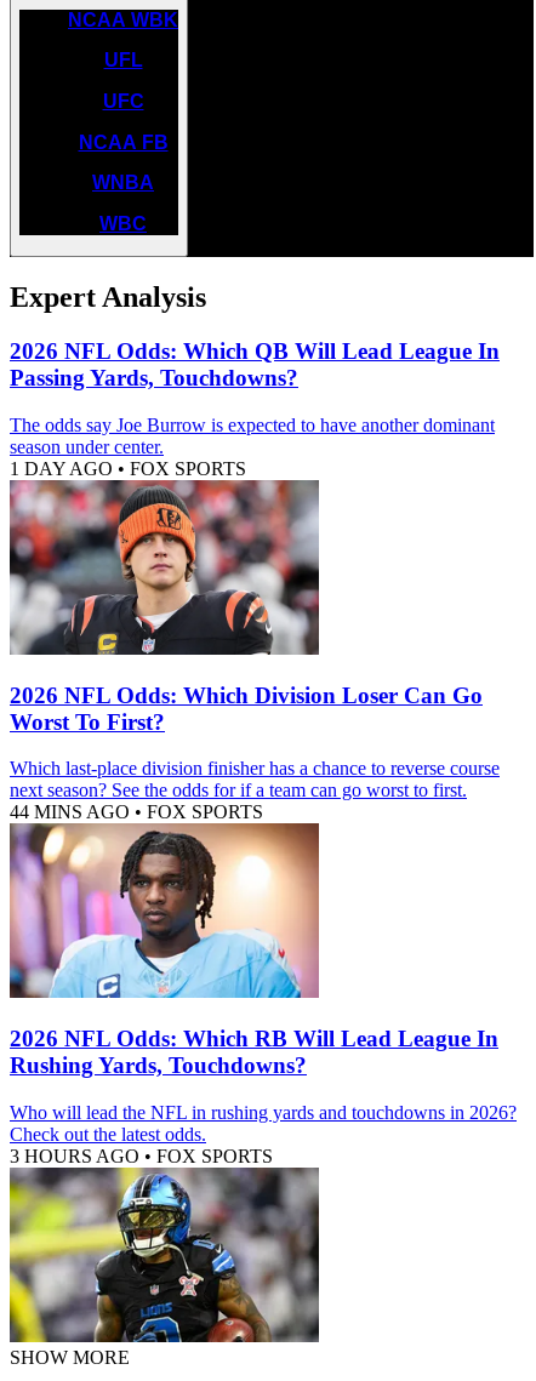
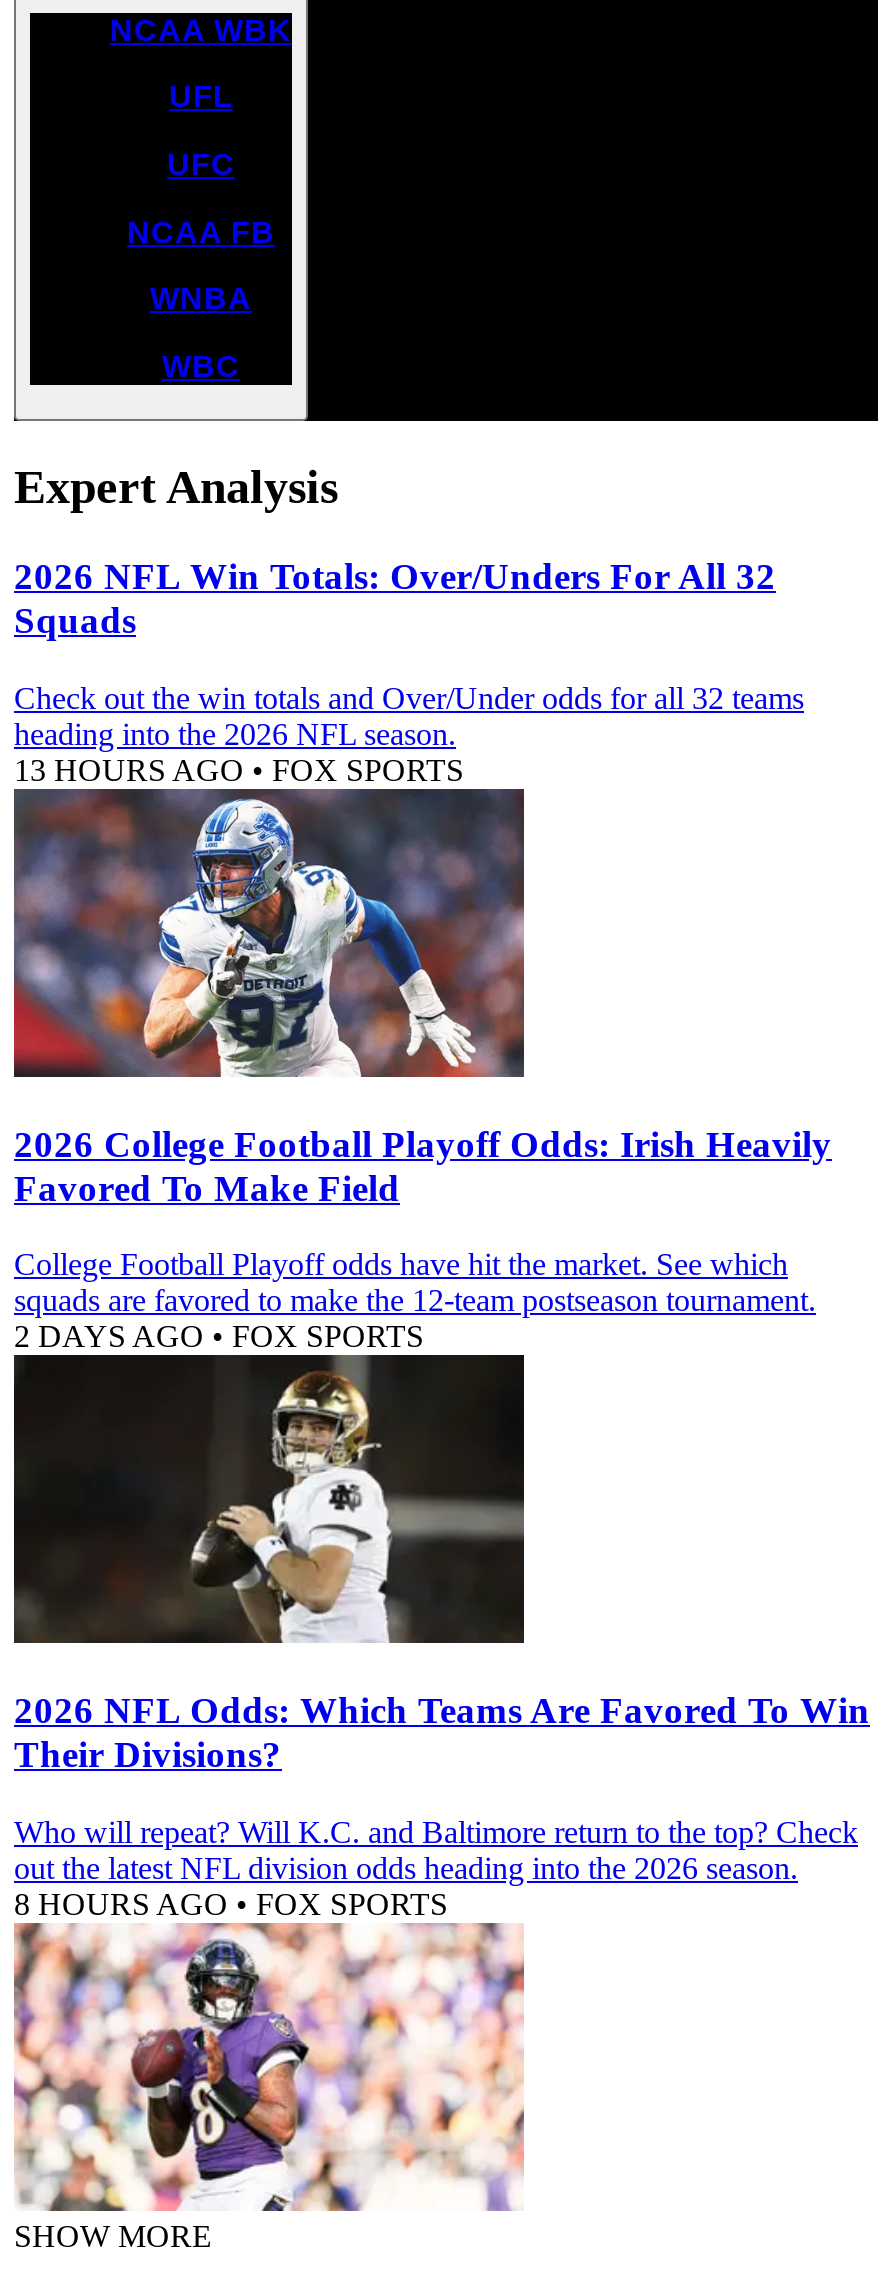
- 2026 NFL Odds: Which QB Will Lead League In
- Passing Yards, Touchdowns?
+ 2026 NFL Win Totals: Over/Unders For All 32
+ Squads

- The odds say Joe Burrow is expected to have another dominant
- season under center.
- 1 DAY AGO • FOX SPORTS
+ Check out the win totals and Over/Under odds for all 32 teams
+ heading into the 2026 NFL season.
+ 13 HOURS AGO • FOX SPORTS

- [image]
- 2026 NFL Odds: Which Division Loser Can Go
- Worst To First?
+ [image]
+ 2026 College Football Playoff Odds: Irish Heavily
+ Favored To Make Field

- [image]
- Which last-place division finisher has a chance to reverse course
- next season? See the odds for if a team can go worst to first.
- 44 MINS AGO • FOX SPORTS
+ [image]
+ College Football Playoff odds have hit the market. See which
+ squads are favored to make the 12-team postseason tournament.
+ 2 DAYS AGO • FOX SPORTS

- 2026 NFL Odds: Which RB Will Lead League In
- Rushing Yards, Touchdowns?
+ 2026 NFL Odds: Which Teams Are Favored To Win
+ Their Divisions?

- Who will lead the NFL in rushing yards and touchdowns in 2026?
- Check out the latest odds.
- 3 HOURS AGO • FOX SPORTS
+ Who will repeat? Will K.C. and Baltimore return to the top? Check
+ out the latest NFL division odds heading into the 2026 season.
+ 8 HOURS AGO • FOX SPORTS

- [image]
+ [image]
